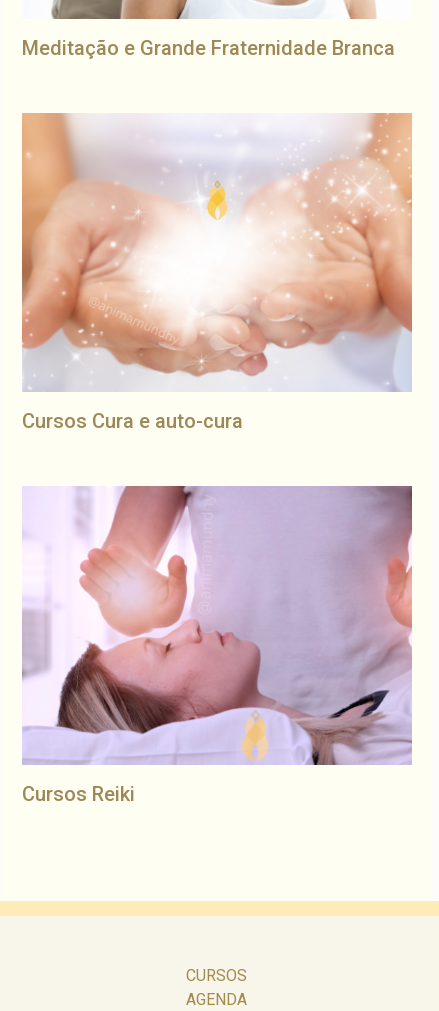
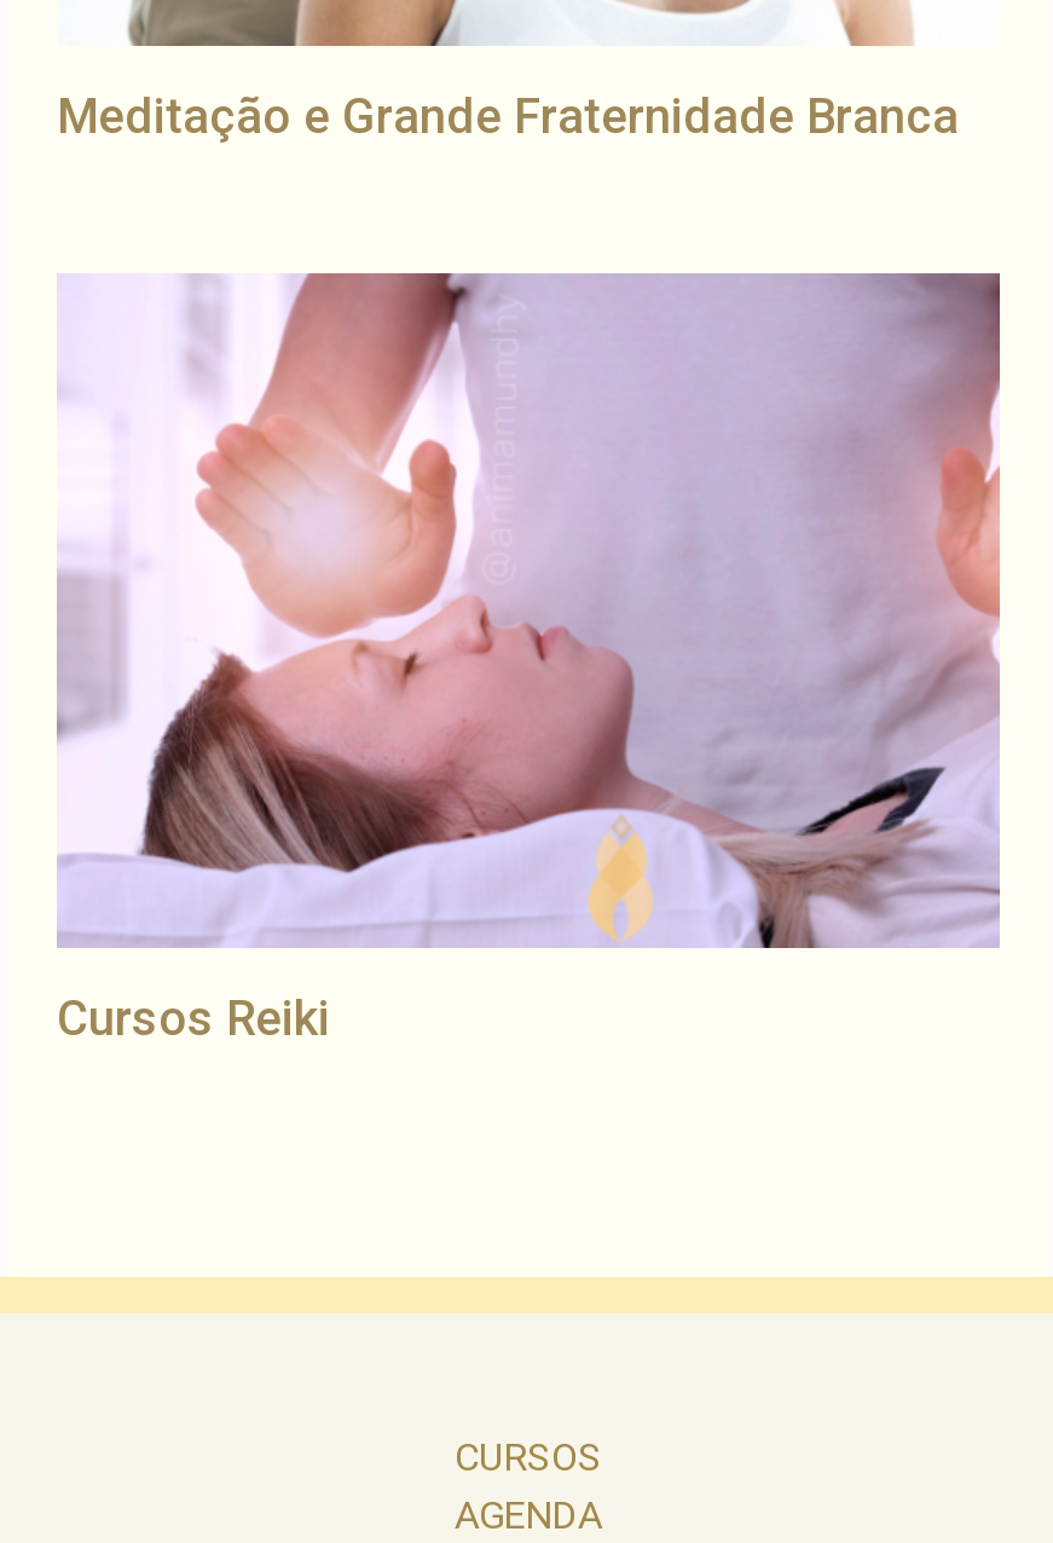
- [image]
- Cursos Cura e auto-cura
